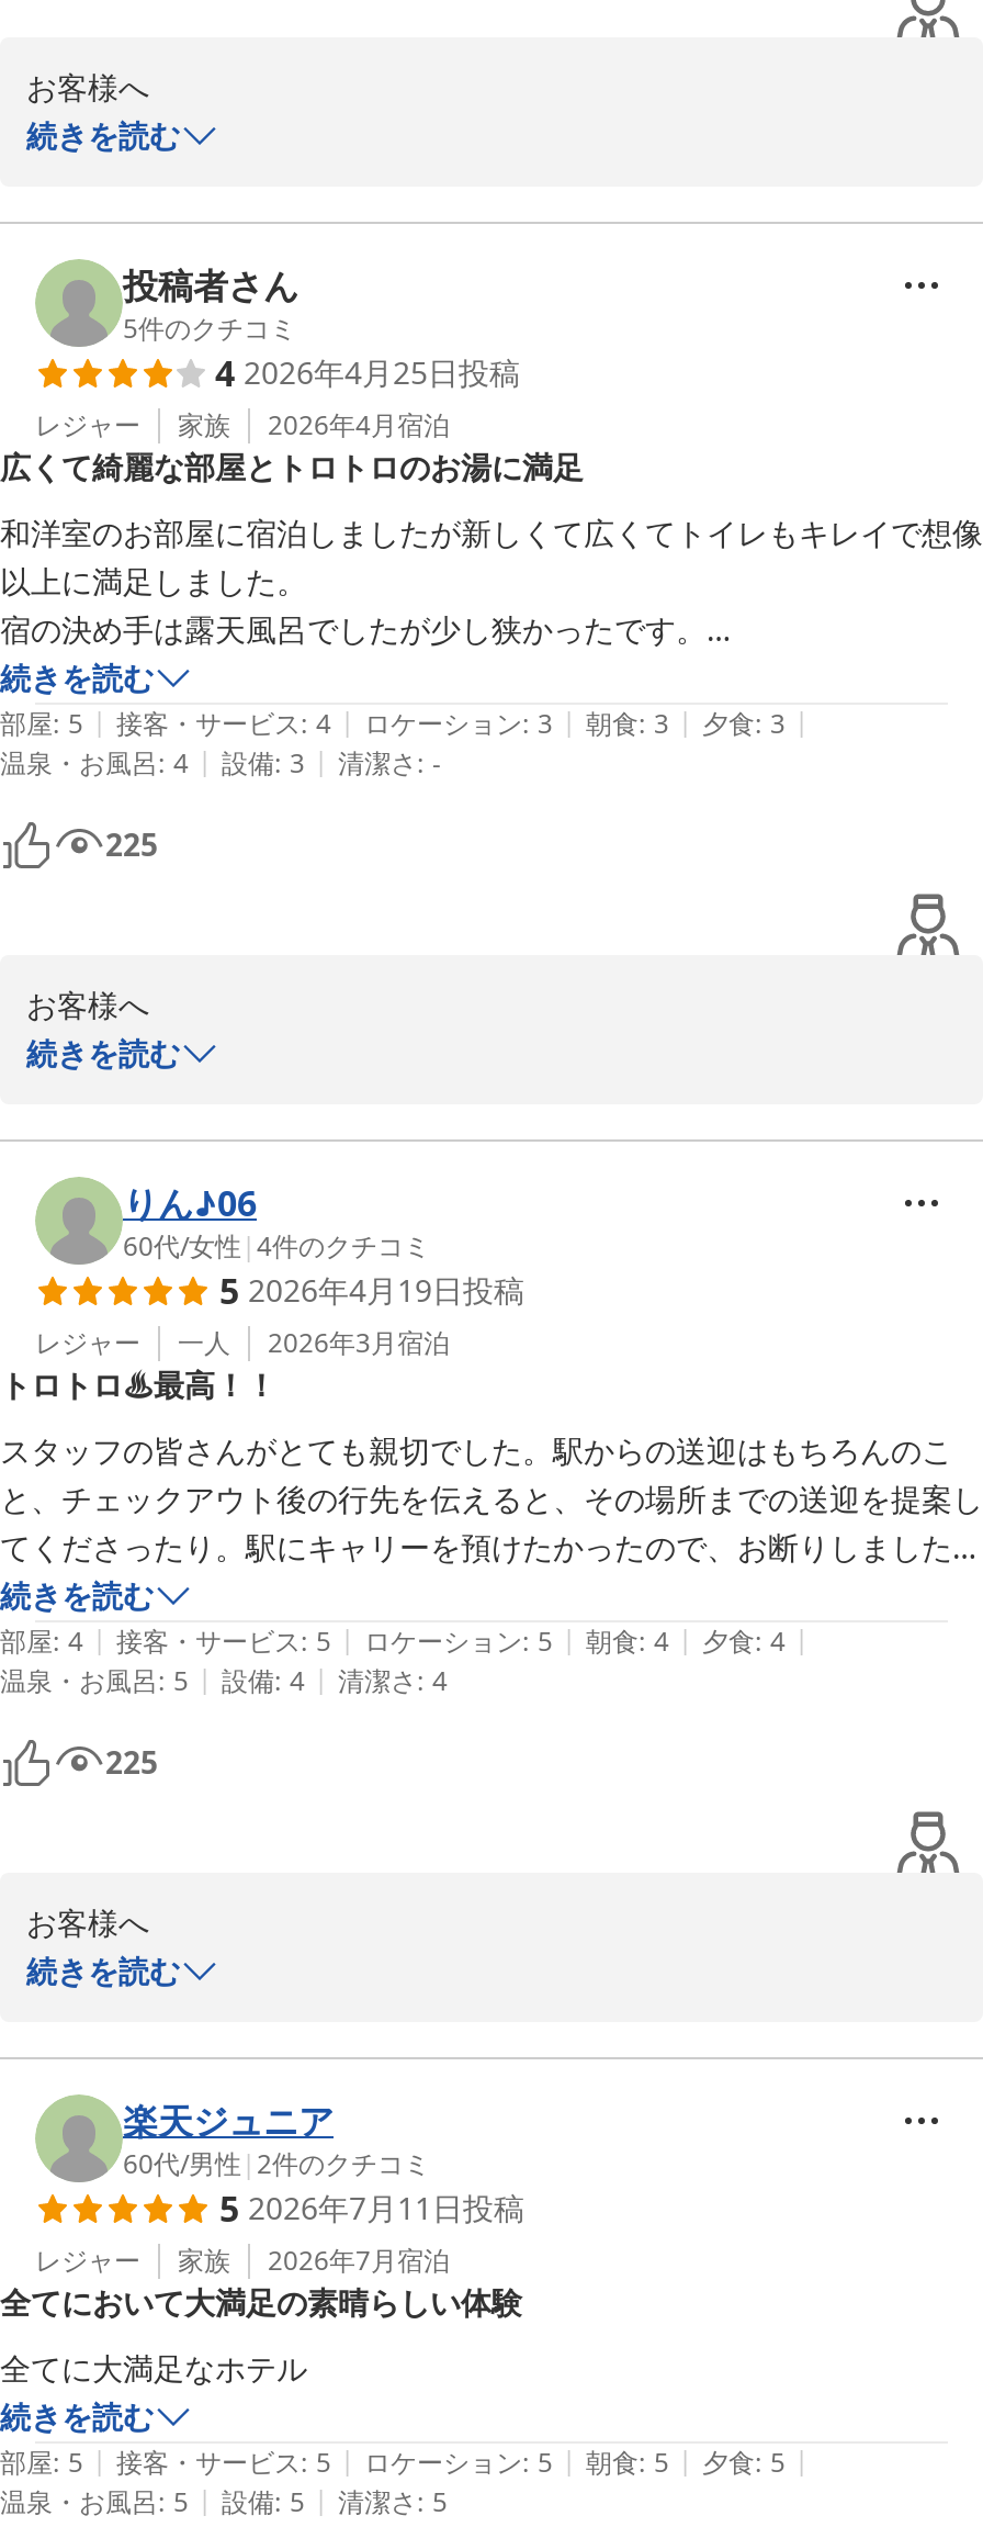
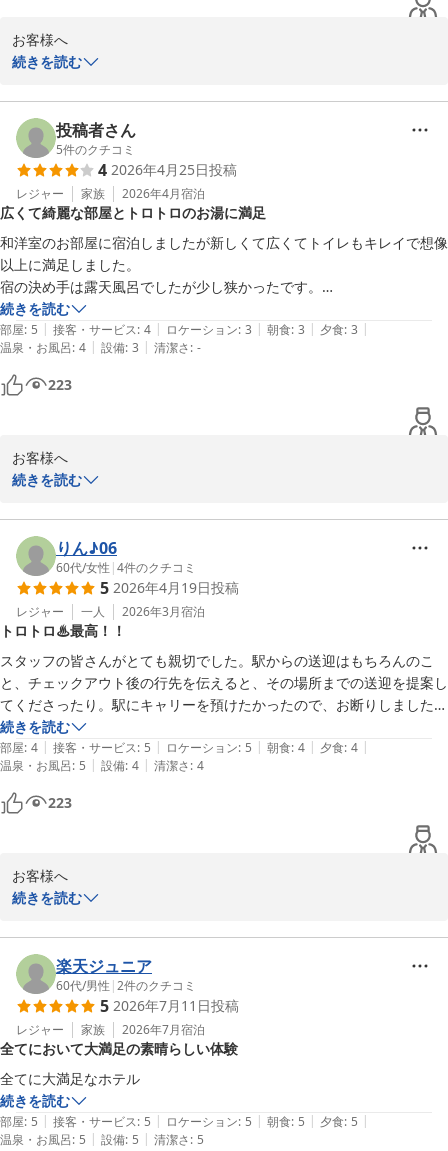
- 225
+ 223

- 225
+ 223
